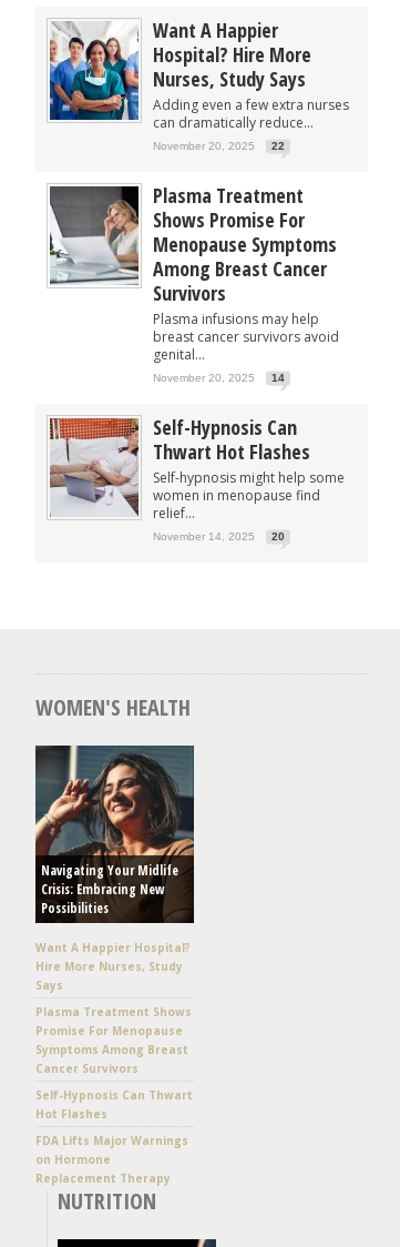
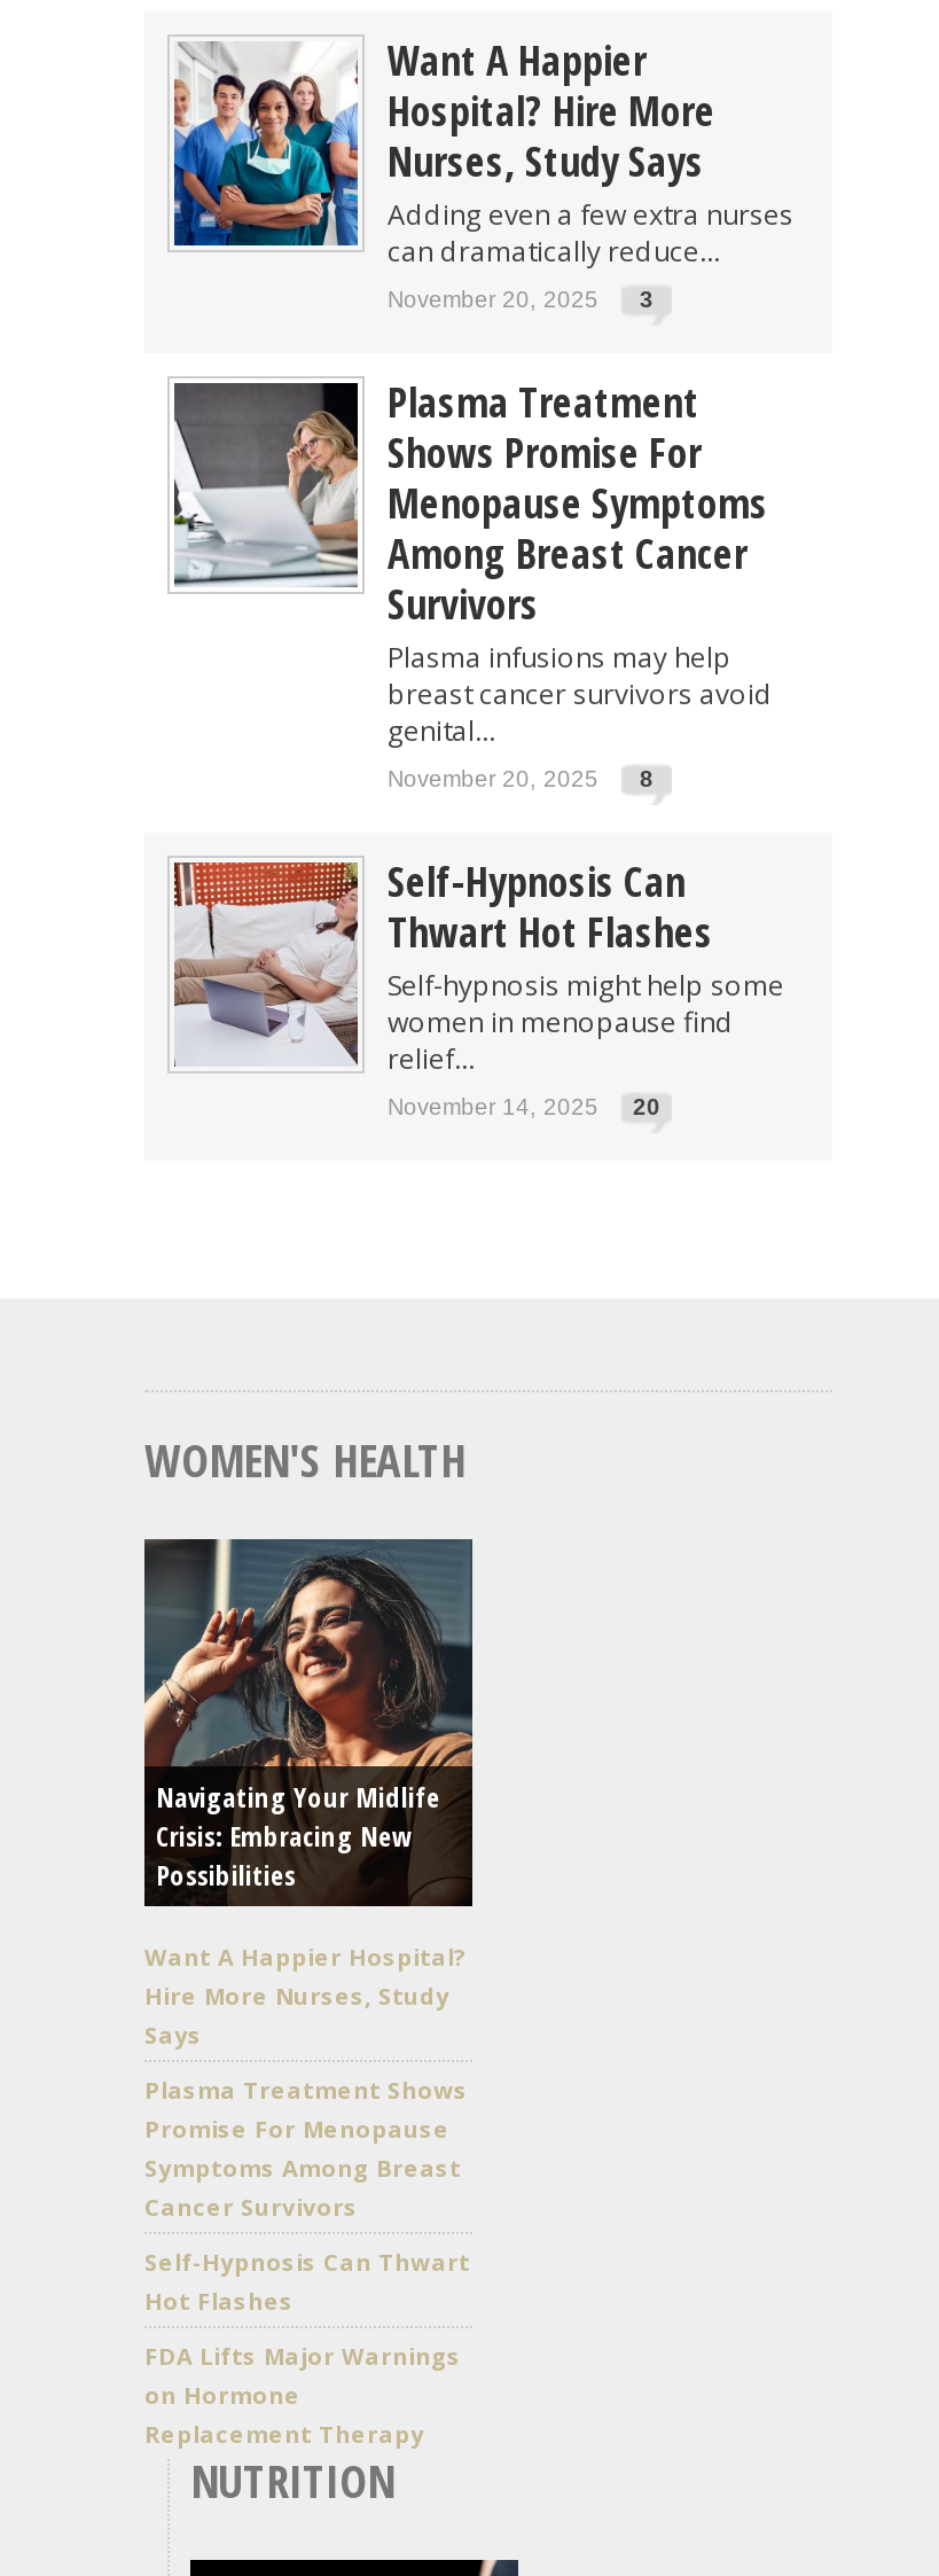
- November 20, 2025 22
+ November 20, 2025 3

- November 20, 2025 14
+ November 20, 2025 8
